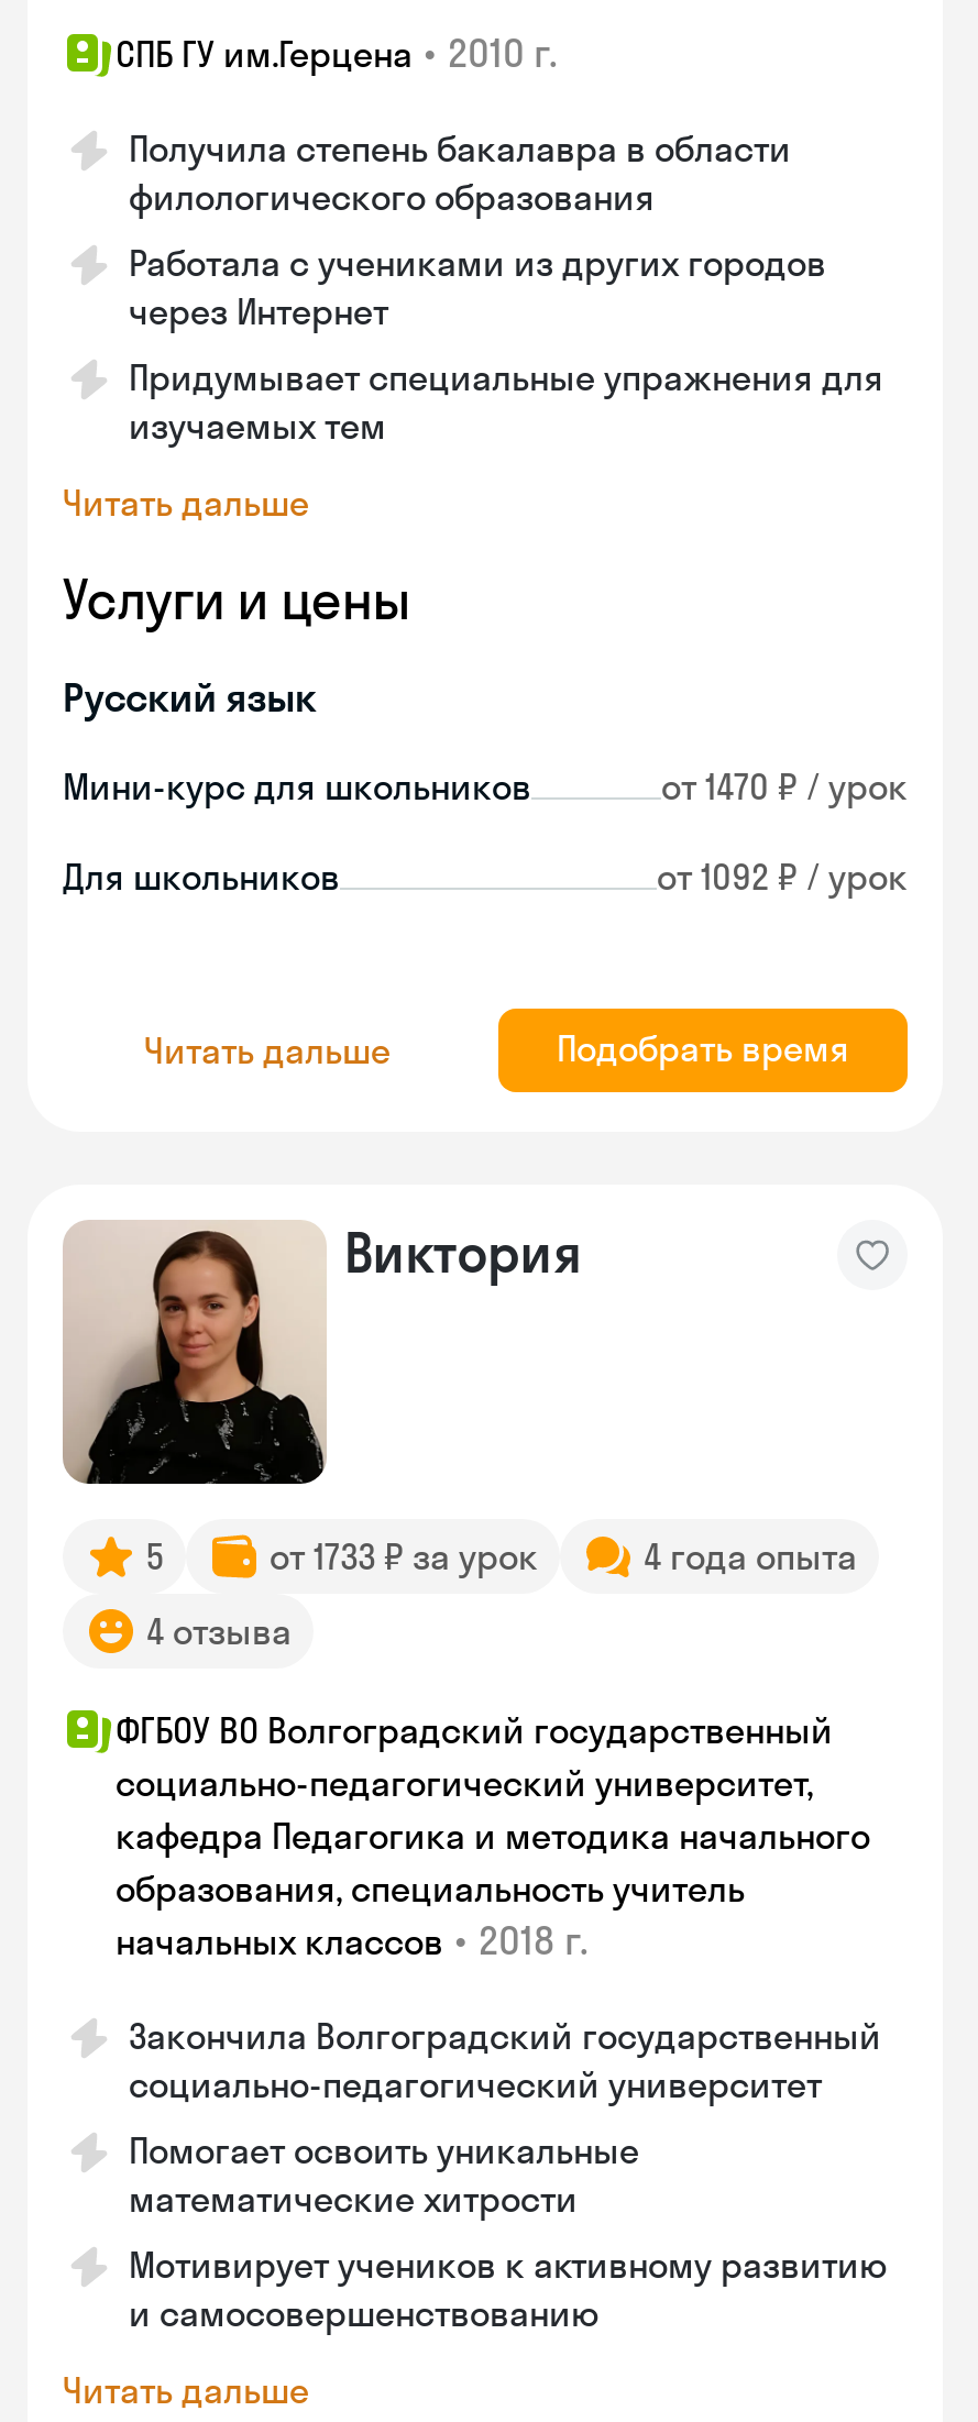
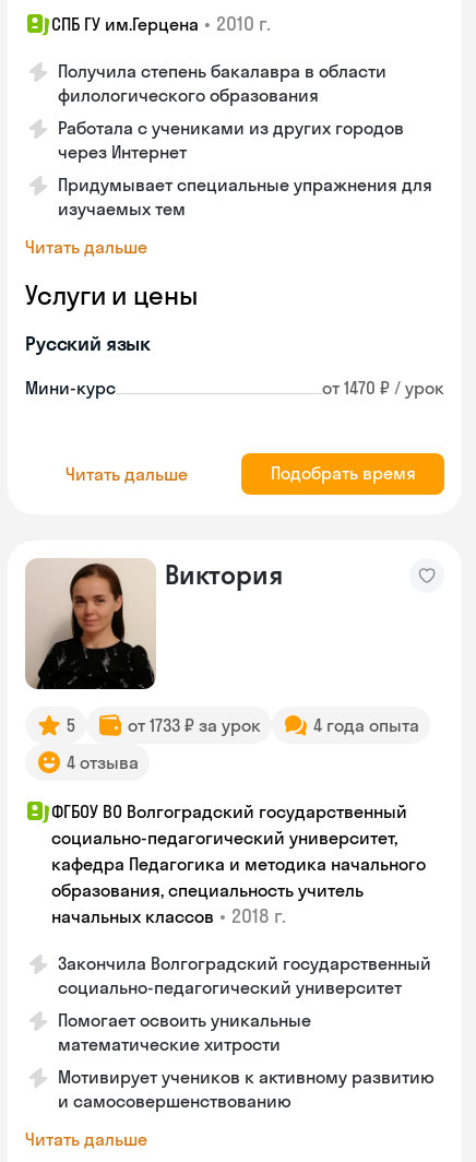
- Мини-курс для школьников
+ Мини-курс

- Для школьников
- от 1092 ₽ / урок
